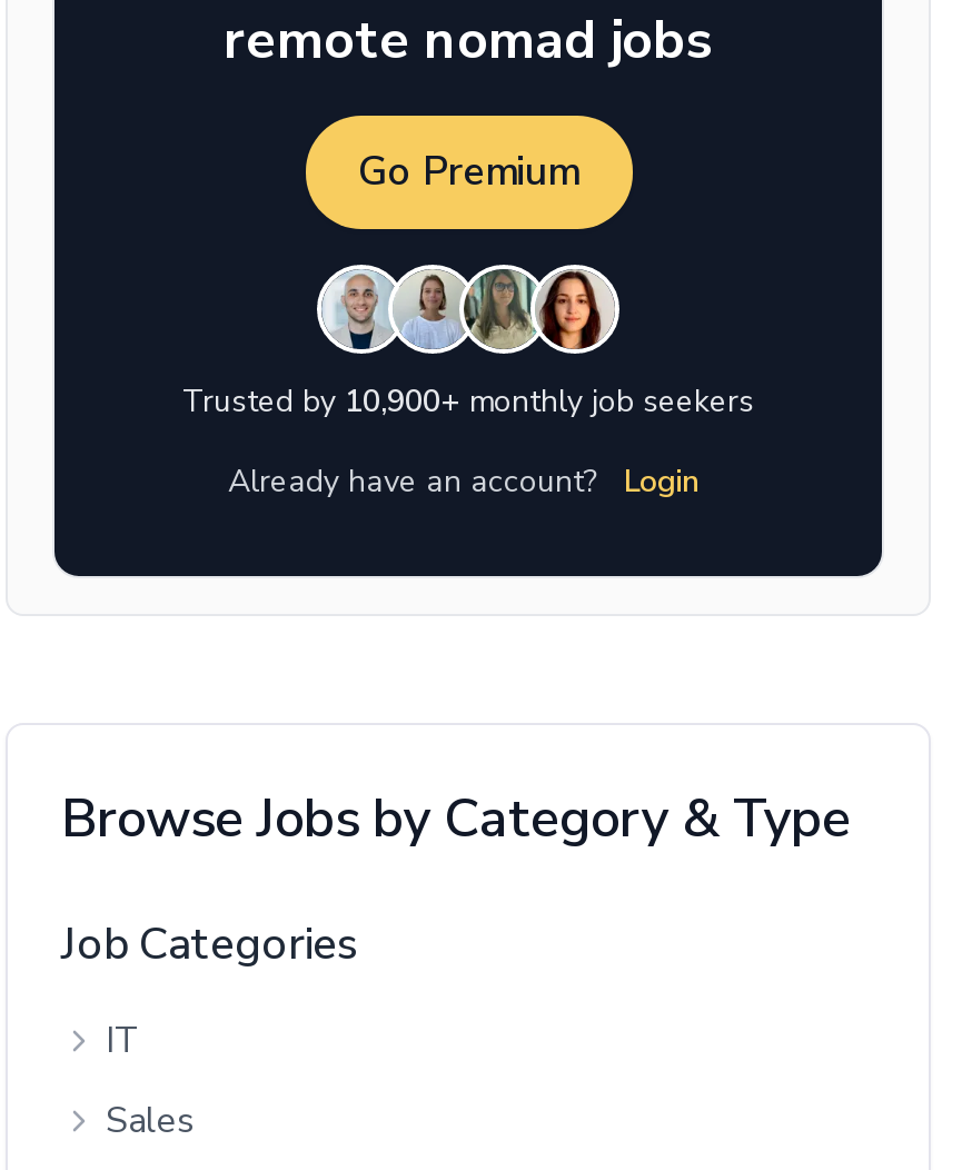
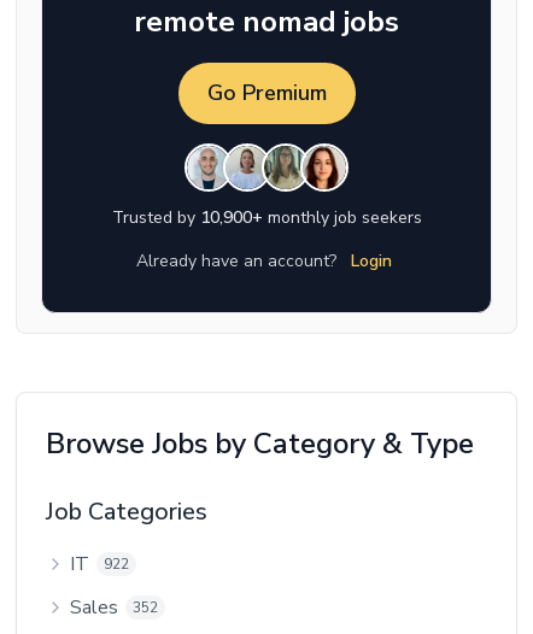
+ 922

+ 352
